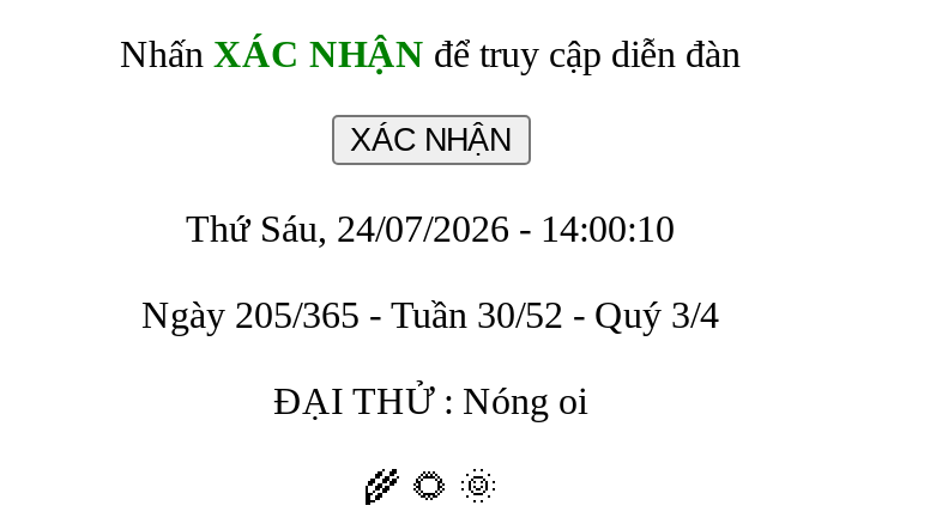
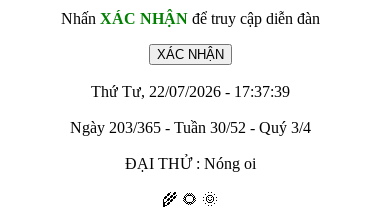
- Thứ Sáu, 24/07/2026 - 14:00:10
+ Thứ Tư, 22/07/2026 - 17:37:39

- Ngày 205/365 - Tuần 30/52 - Quý 3/4
+ Ngày 203/365 - Tuần 30/52 - Quý 3/4
